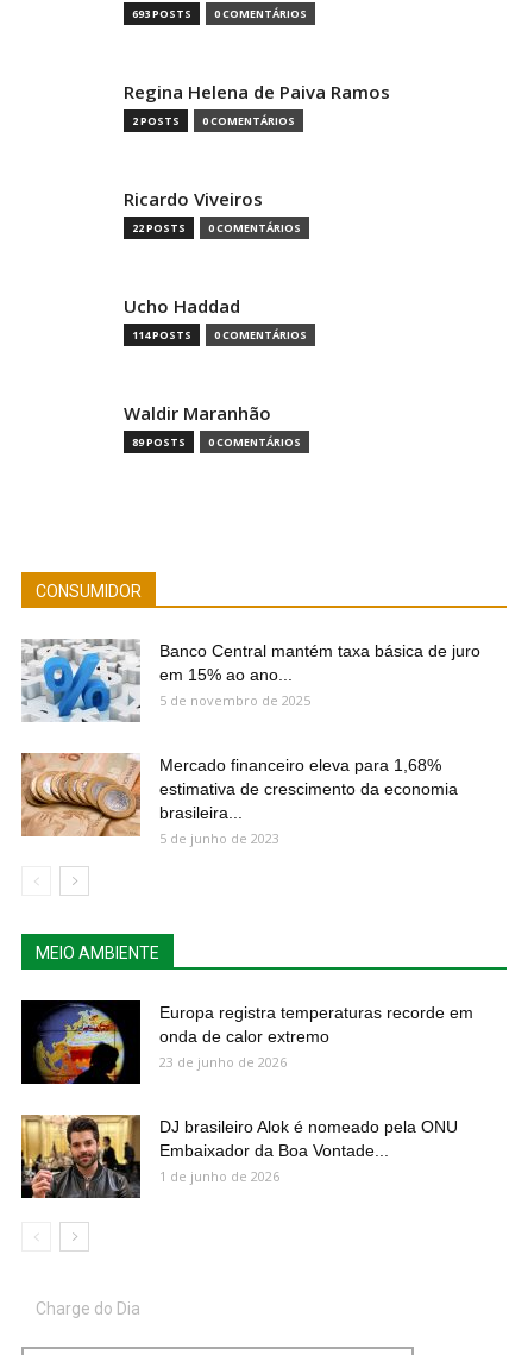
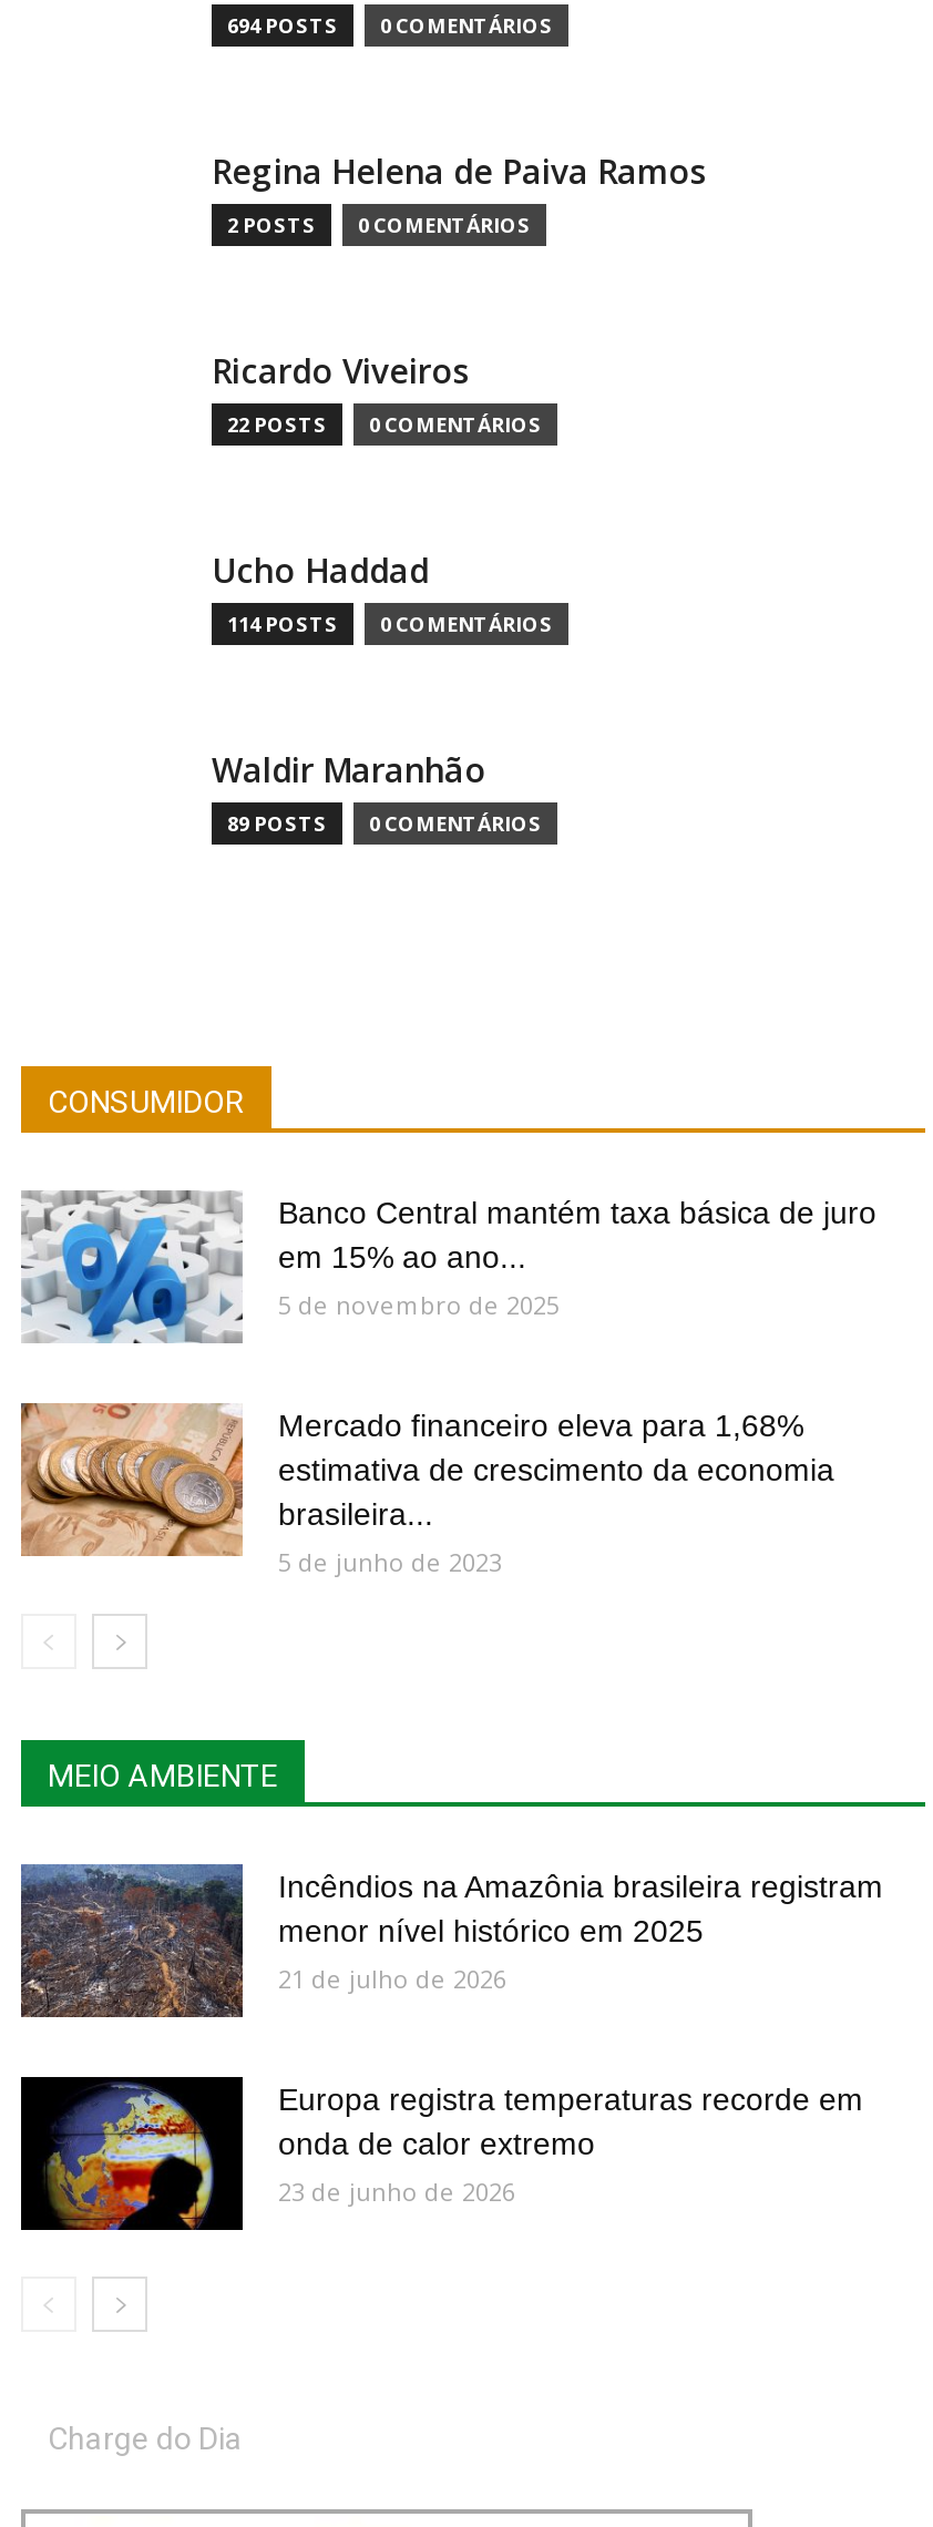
- 693 POSTS 0 COMENTÁRIOS
+ 694 POSTS 0 COMENTÁRIOS

+ [image]
+ Incêndios na Amazônia brasileira registram
+ menor nível histórico em 2025
+ 21 de julho de 2026

moved down: [image] | Europa registra temperaturas recorde em | onda de calor extremo | 23 de junho de 2026

- [image]
- DJ brasileiro Alok é nomeado pela ONU
- Embaixador da Boa Vontade...
- 1 de junho de 2026
